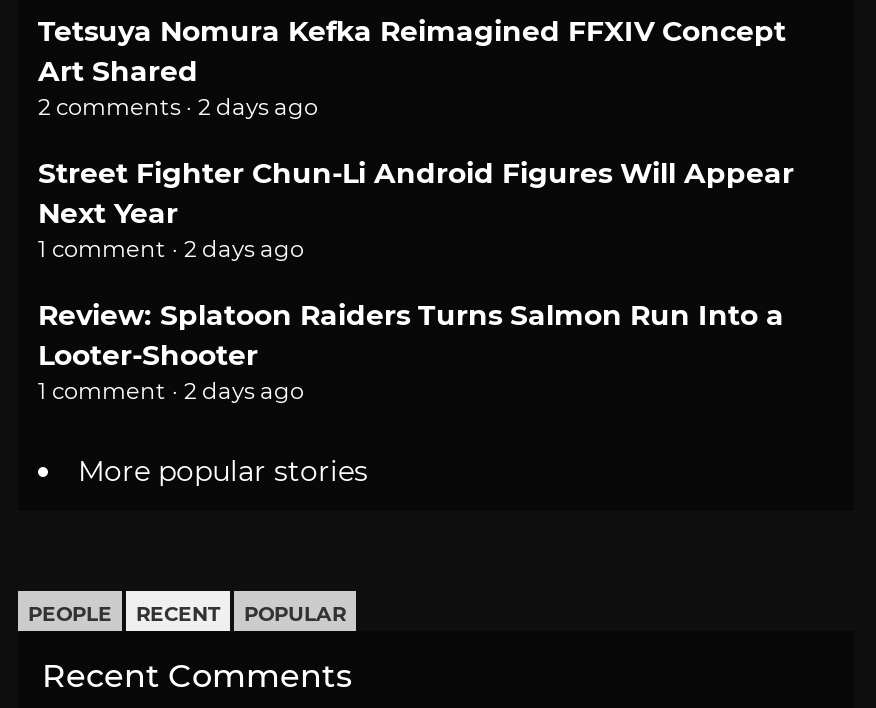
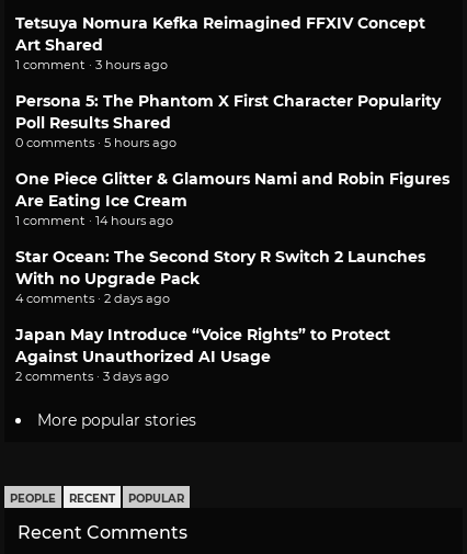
- 2 comments · 2 days ago
- Street Fighter Chun-Li Android Figures Will Appear
- Next Year
- 1 comment · 2 days ago
- Review: Splatoon Raiders Turns Salmon Run Into a
- Looter-Shooter
- 1 comment · 2 days ago
+ 1 comment · 3 hours ago
+ Persona 5: The Phantom X First Character Popularity
+ Poll Results Shared
+ 0 comments · 5 hours ago
+ One Piece Glitter & Glamours Nami and Robin Figures
+ Are Eating Ice Cream
+ 1 comment · 14 hours ago
+ Star Ocean: The Second Story R Switch 2 Launches
+ With no Upgrade Pack
+ 4 comments · 2 days ago
+ Japan May Introduce “Voice Rights” to Protect
+ Against Unauthorized AI Usage
+ 2 comments · 3 days ago
